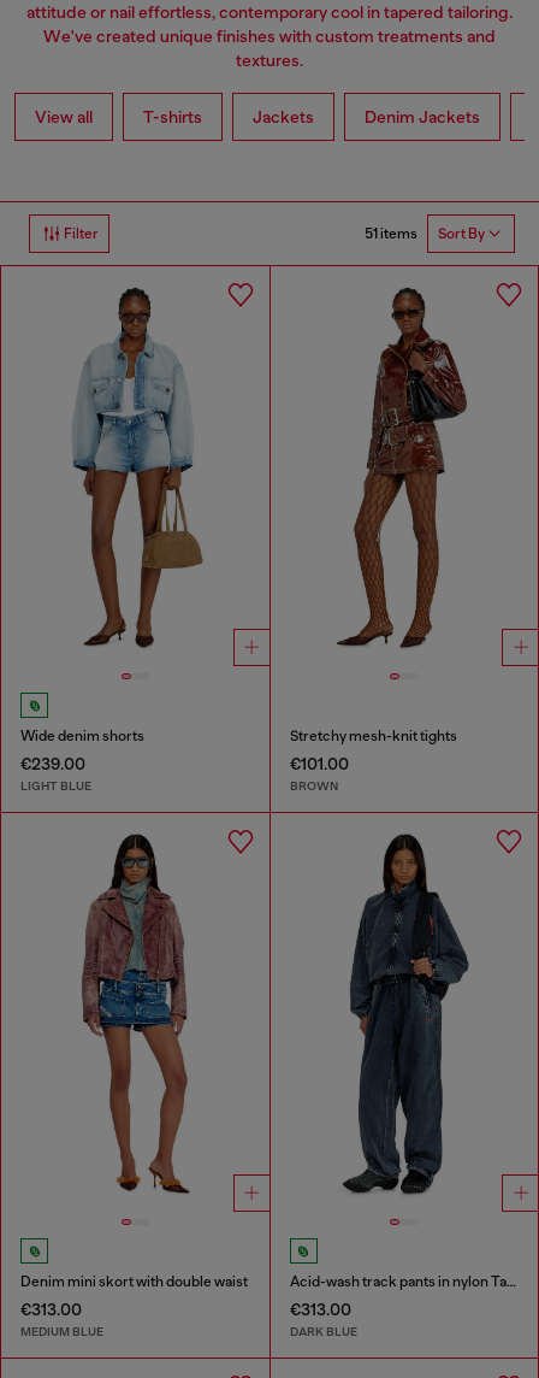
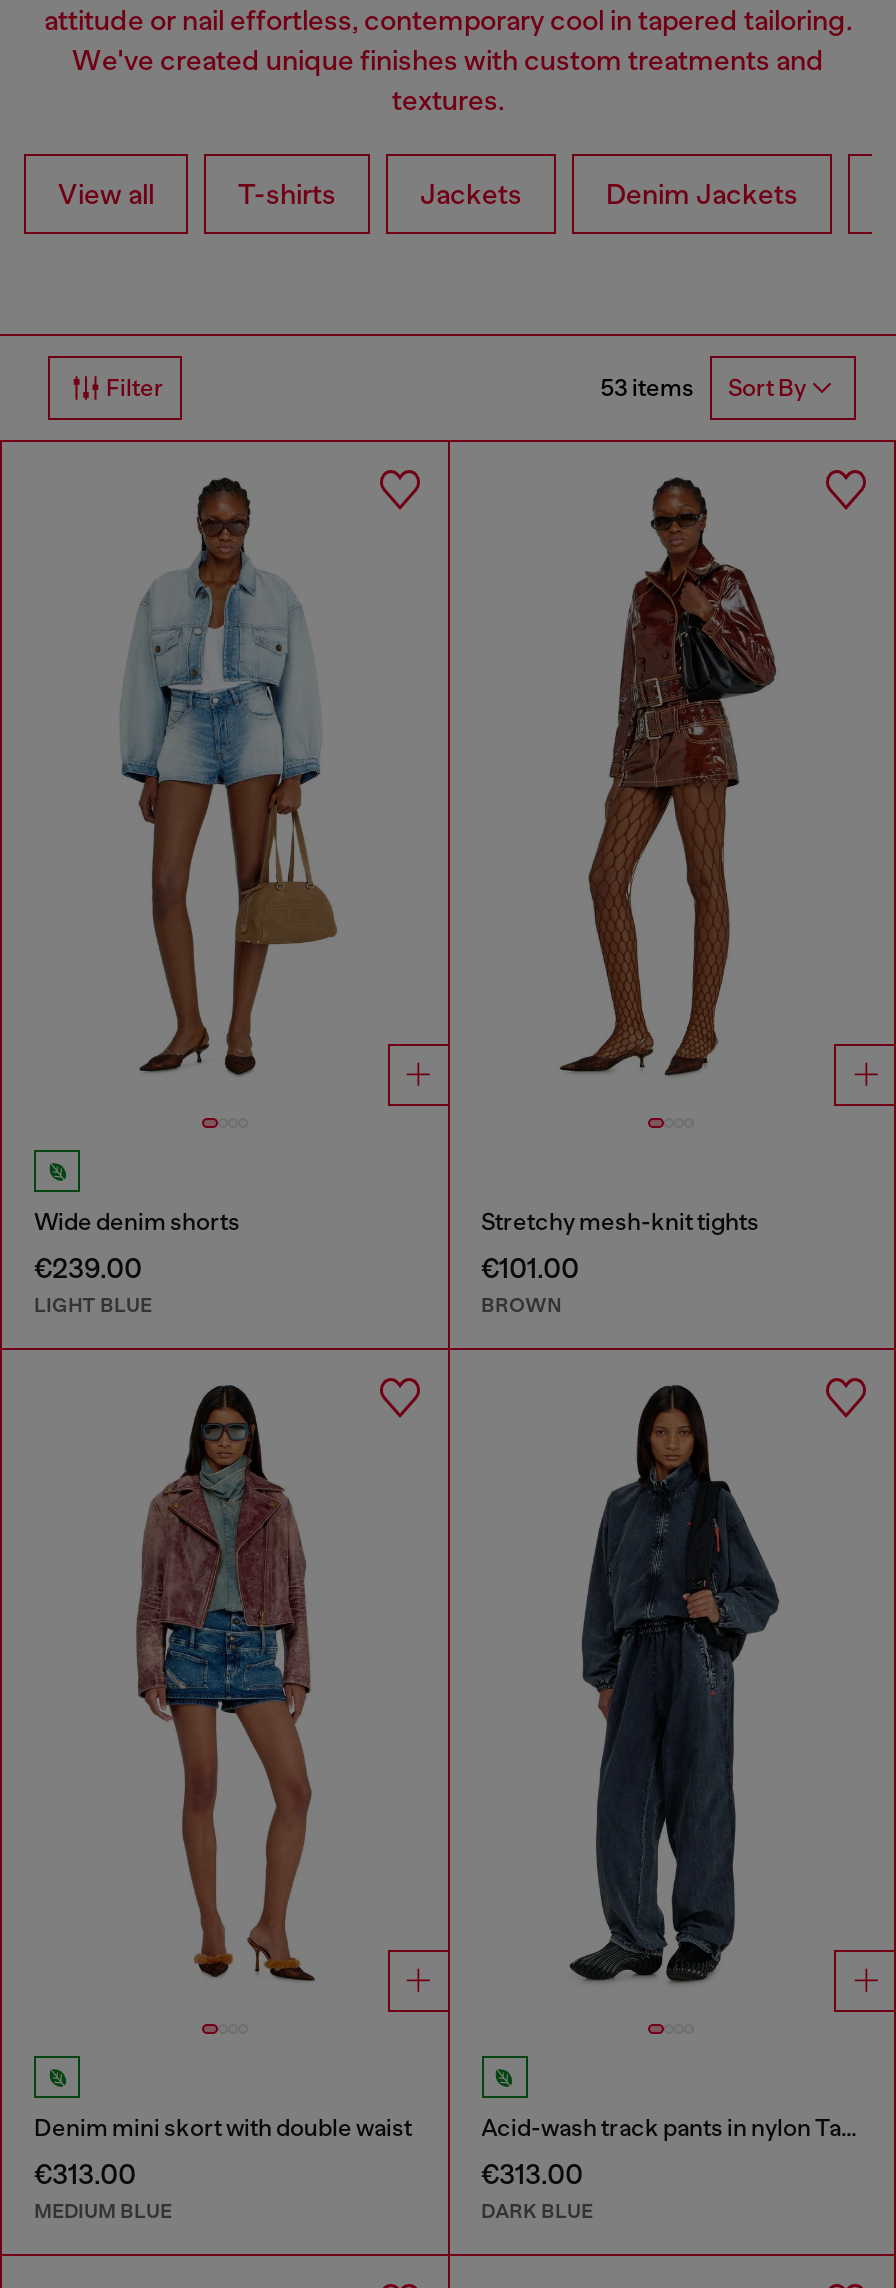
- 51 items Sort By
+ 53 items Sort By
